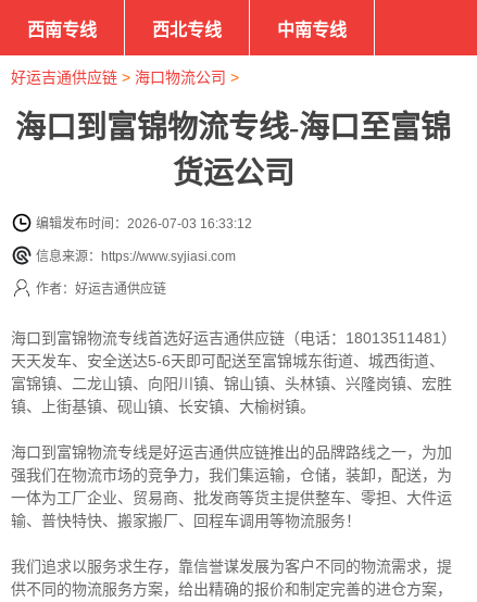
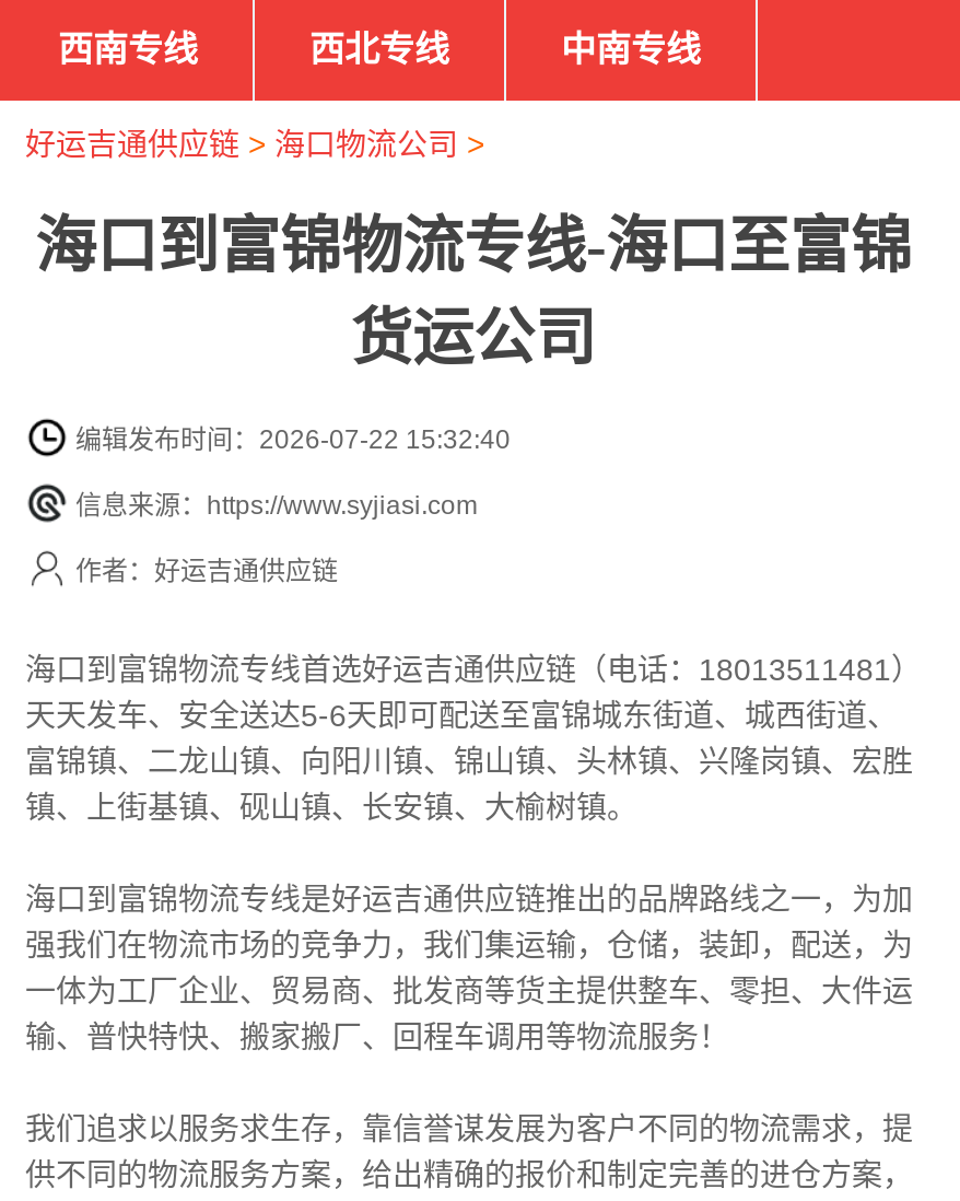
- 编辑发布时间：2026-07-03 16:33:12
+ 编辑发布时间：2026-07-22 15:32:40
